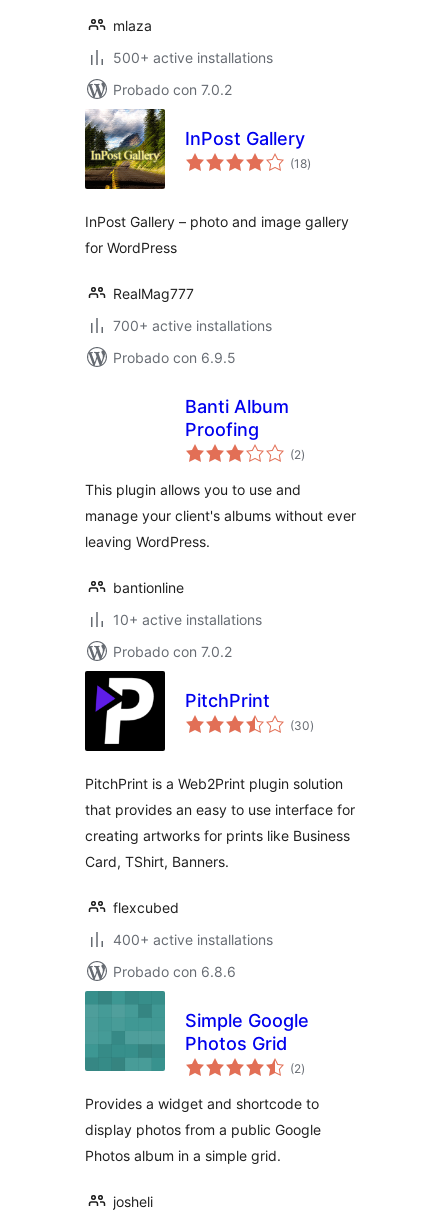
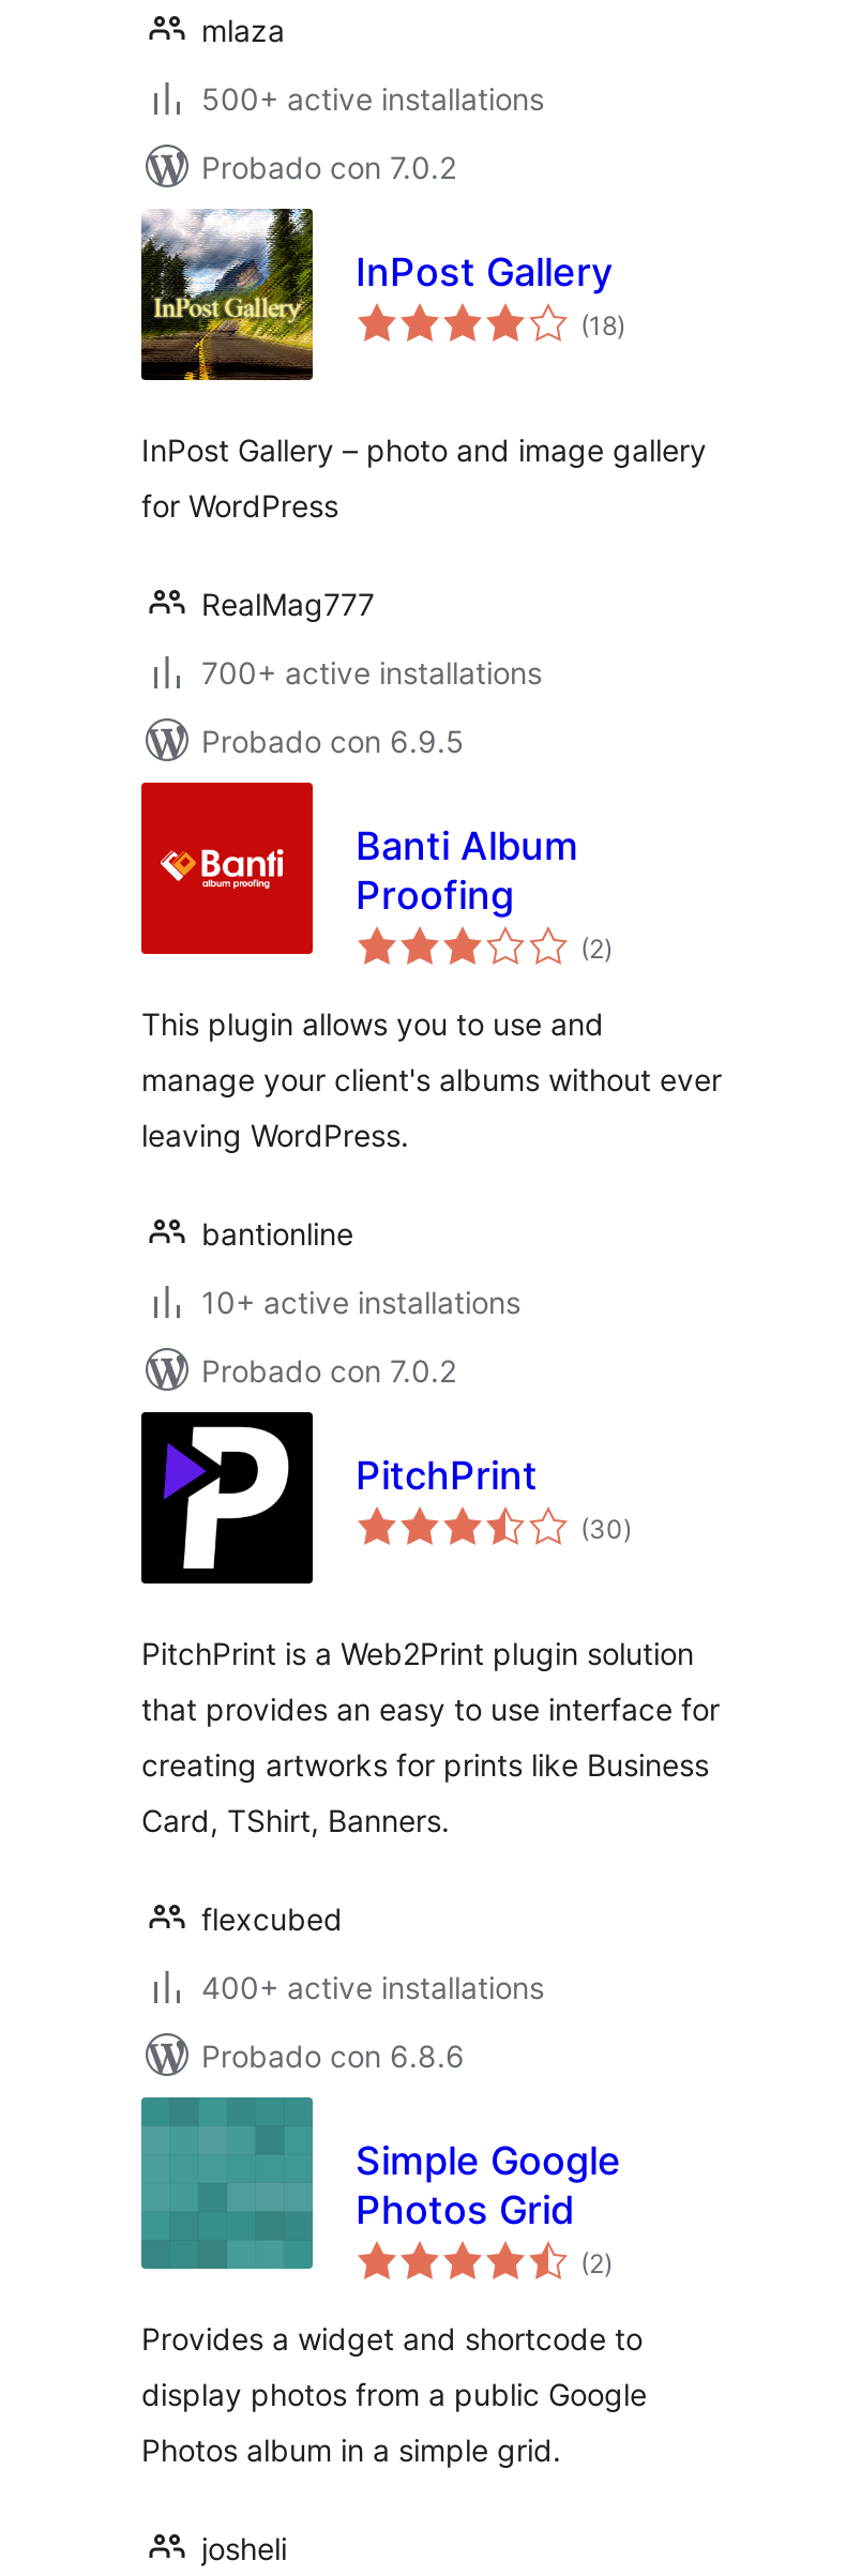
+ [image]
